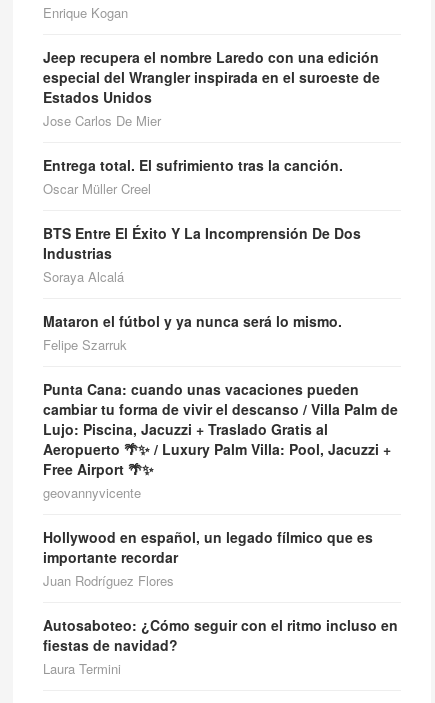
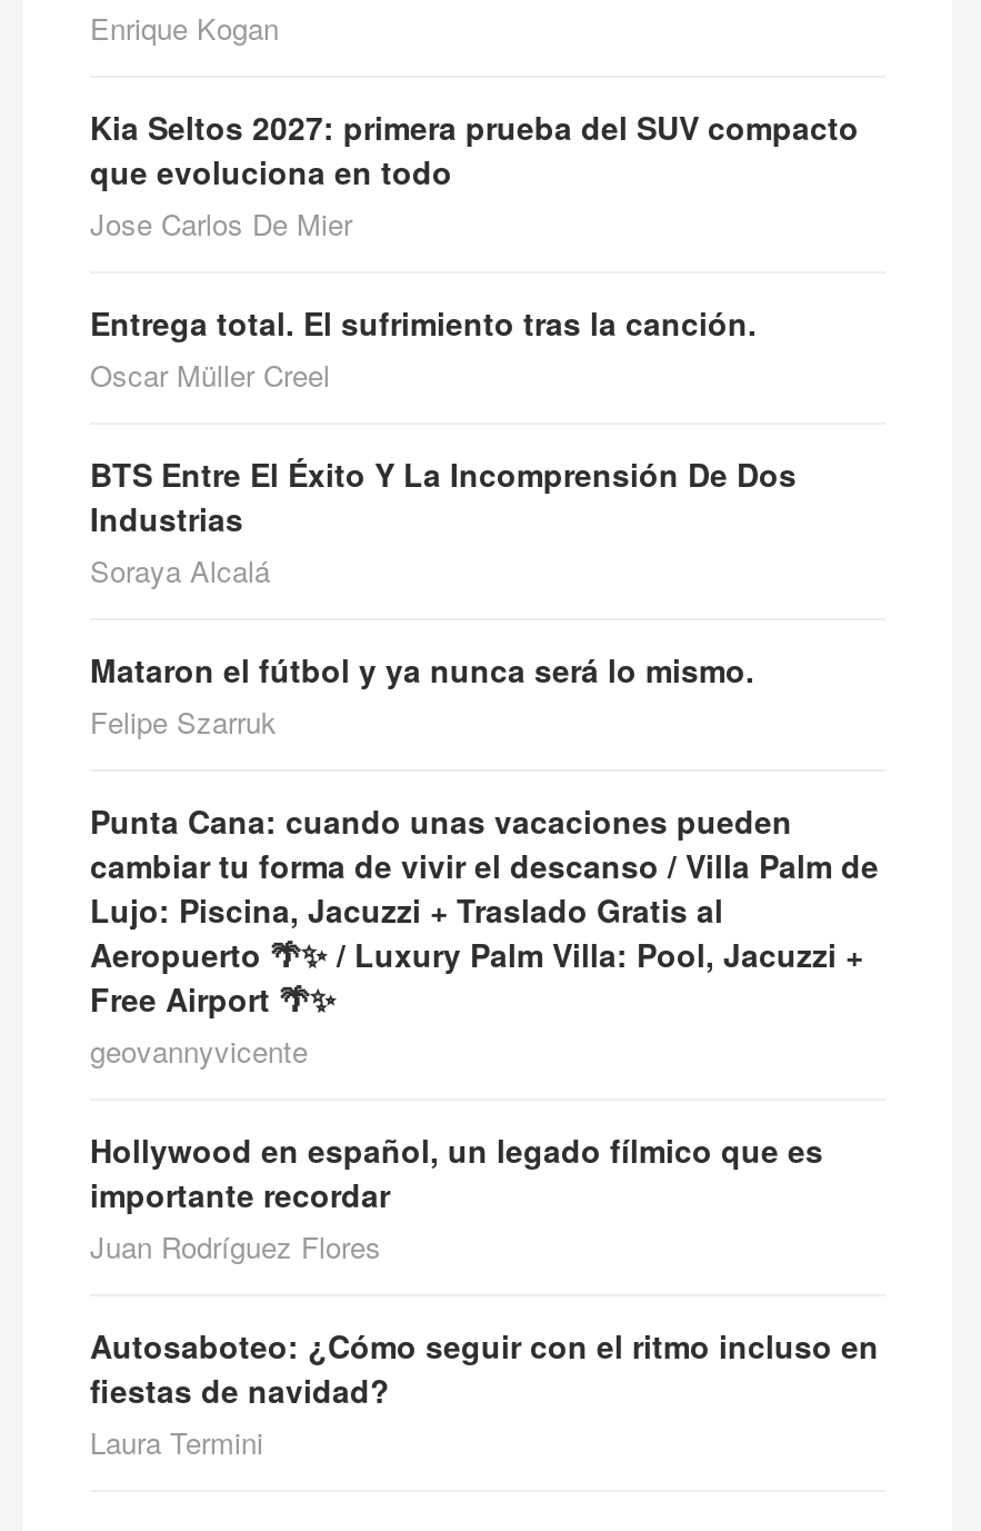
- Jeep recupera el nombre Laredo con una edición
- especial del Wrangler inspirada en el suroeste de
- Estados Unidos
+ Kia Seltos 2027: primera prueba del SUV compacto
+ que evoluciona en todo
